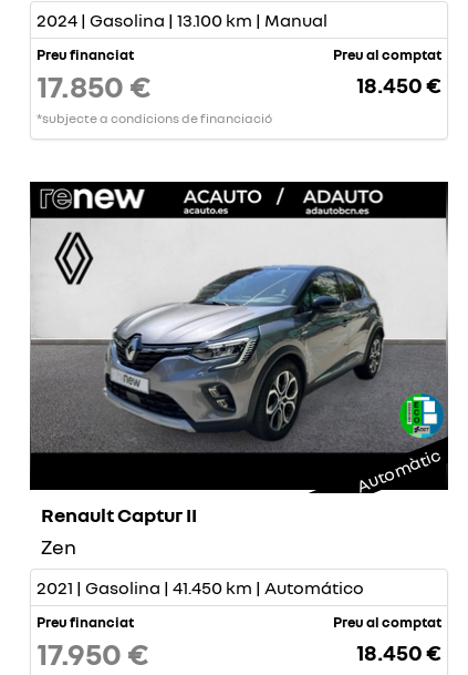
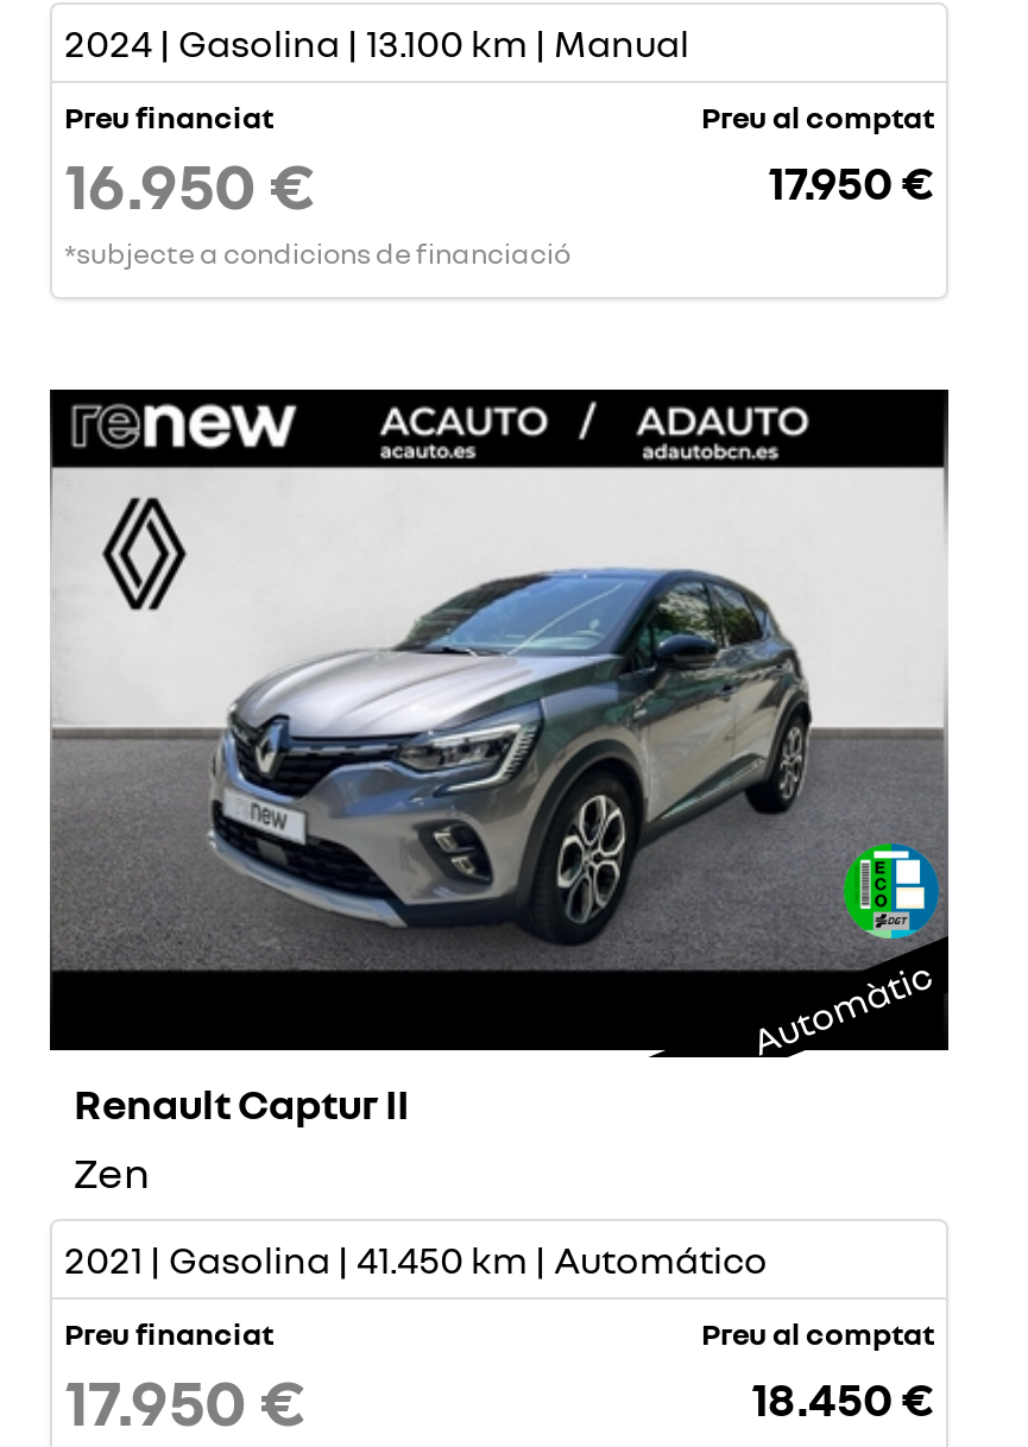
- 17.850 €
+ 16.950 €

- 18.450 €
+ 17.950 €
